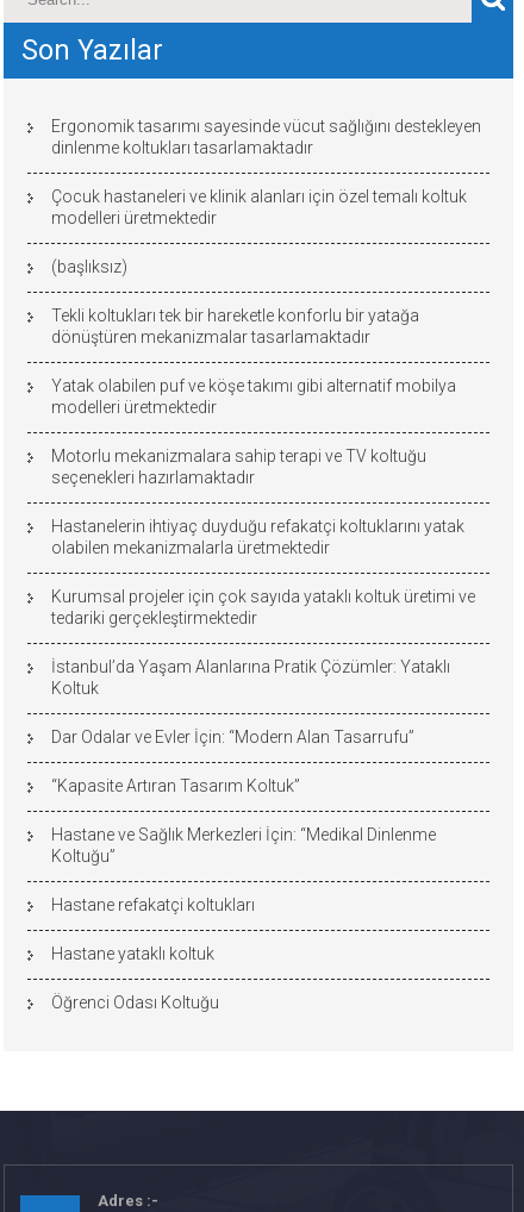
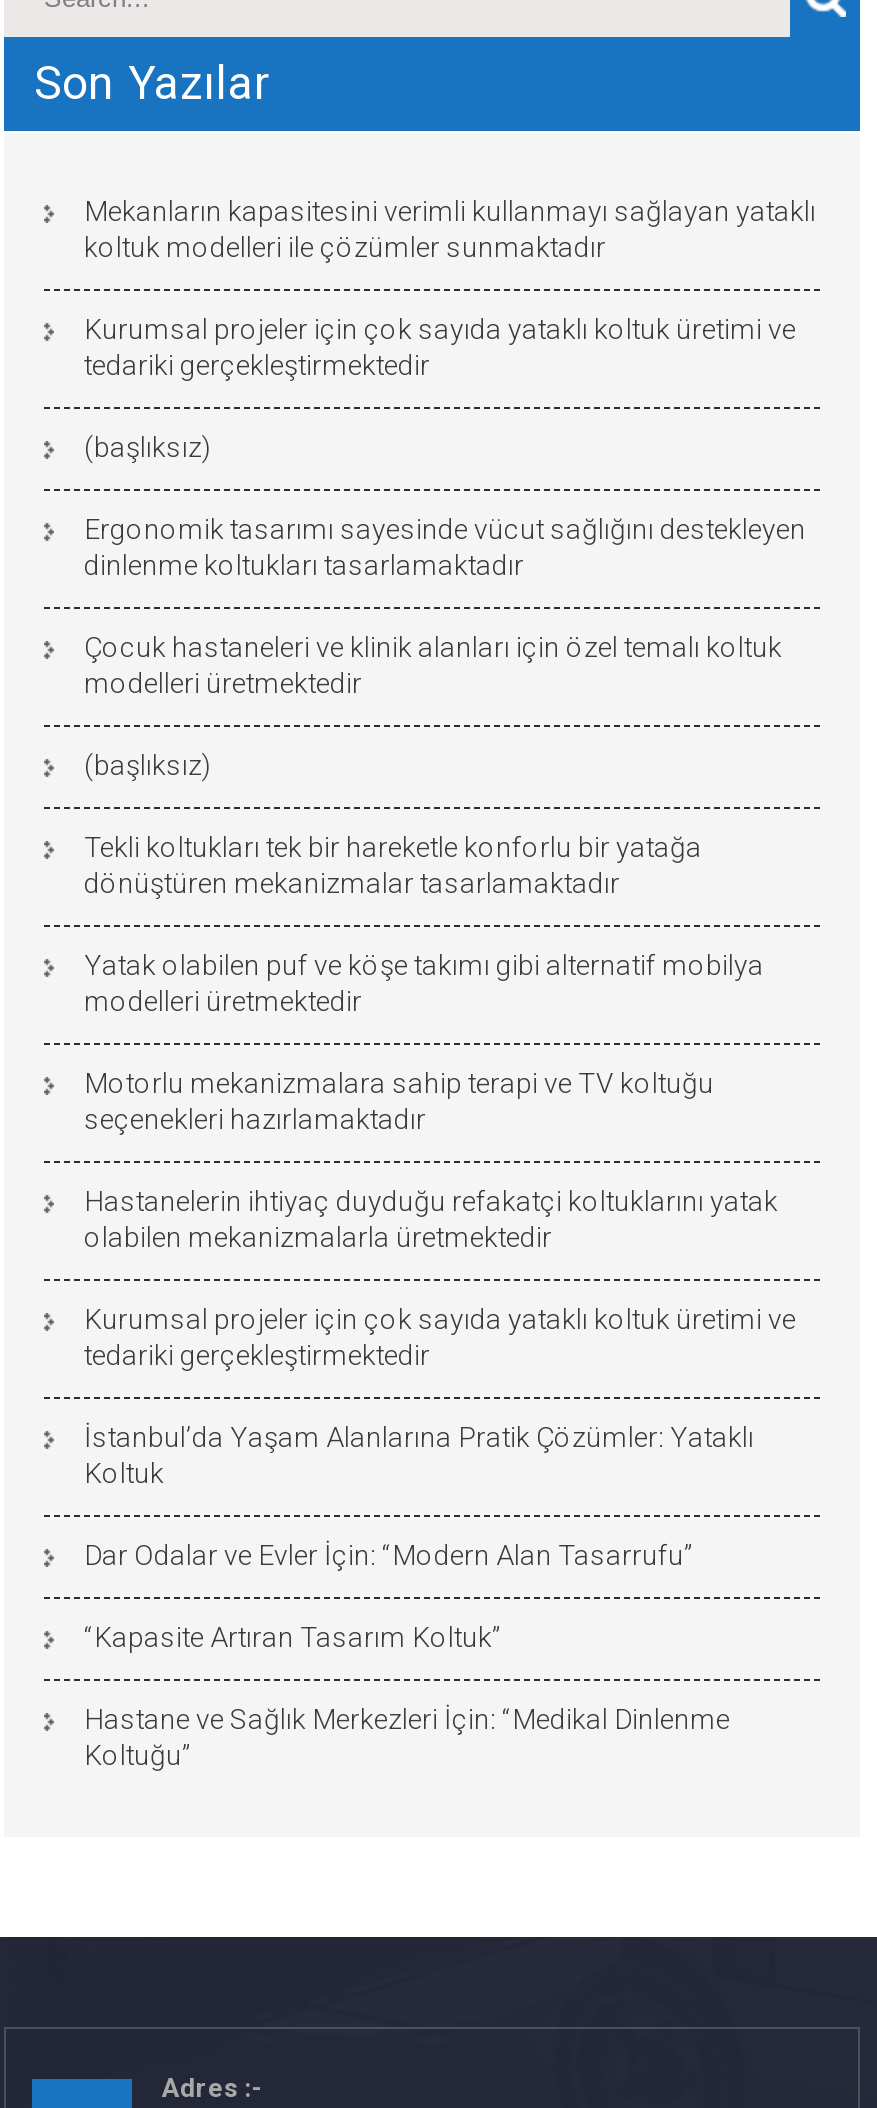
+ Mekanların kapasitesini verimli kullanmayı sağlayan yataklı
+ koltuk modelleri ile çözümler sunmaktadır
+ Kurumsal projeler için çok sayıda yataklı koltuk üretimi ve
+ tedariki gerçekleştirmektedir
+ (başlıksız)

moved down: Ergonomik tasarımı sayesinde vücut sağlığını destekleyen | dinlenme koltukları tasarlamaktadır | Çocuk hastaneleri ve klinik alanları için özel temalı koltuk | ... | Hastane ve Sağlık Merkezleri İçin: “Medikal Dinlenme | Koltuğu”

- Hastane refakatçi koltukları
- Hastane yataklı koltuk
- Öğrenci Odası Koltuğu
